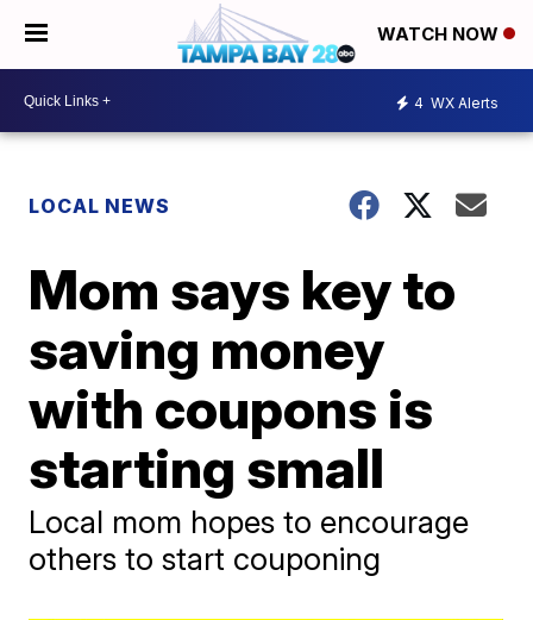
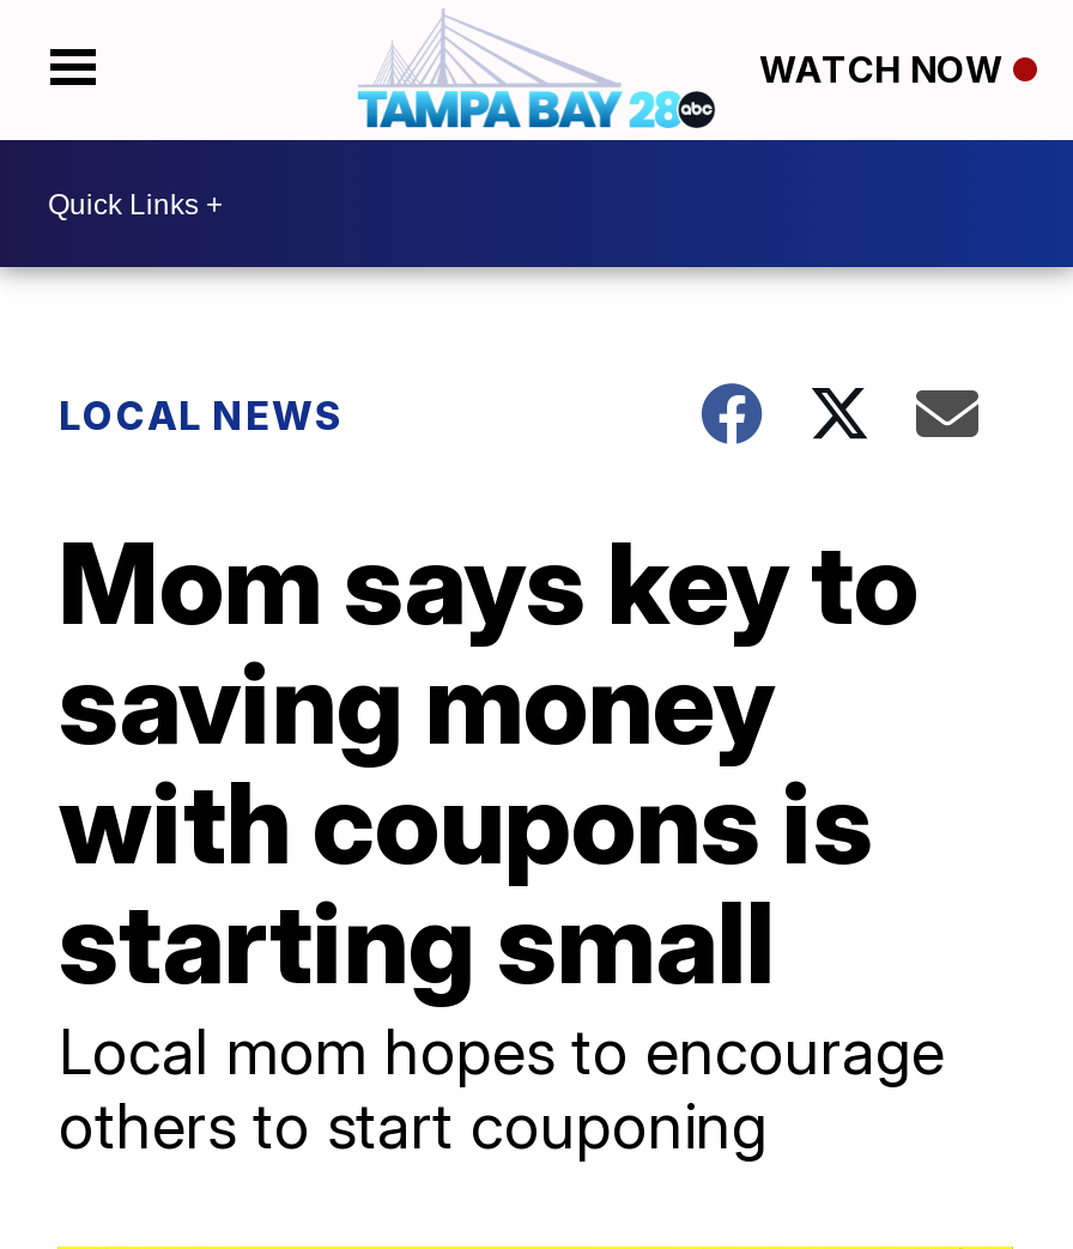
- 4 WX Alerts
